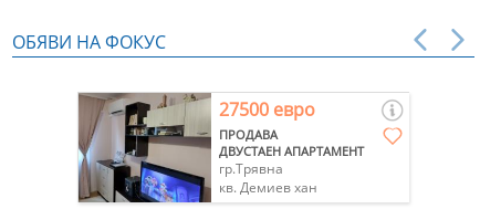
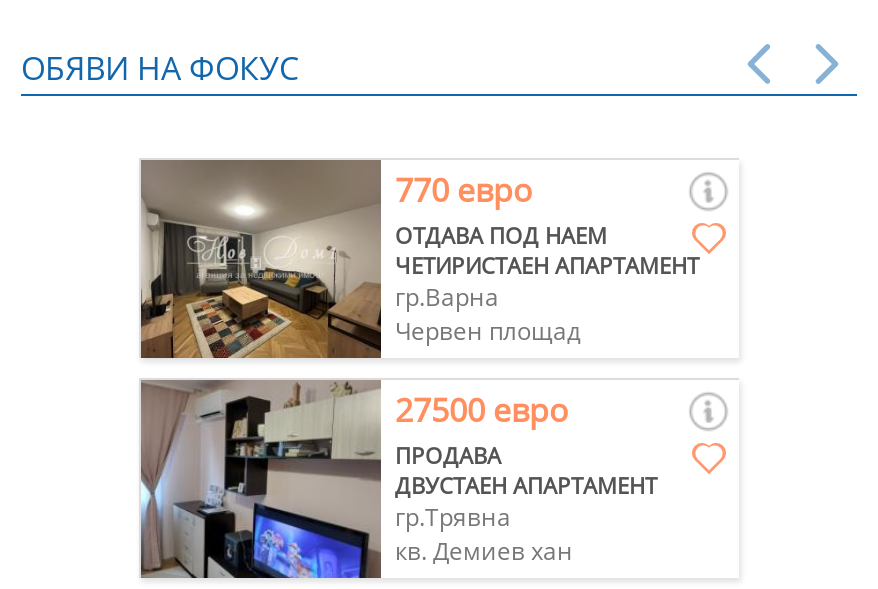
+ [image]
+ 770 евро
+ ОТДАВА ПОД НАЕМ
+ ЧЕТИРИСТАЕН АПАРТАМЕНТ
+ гр.Варна
+ Червен площад
